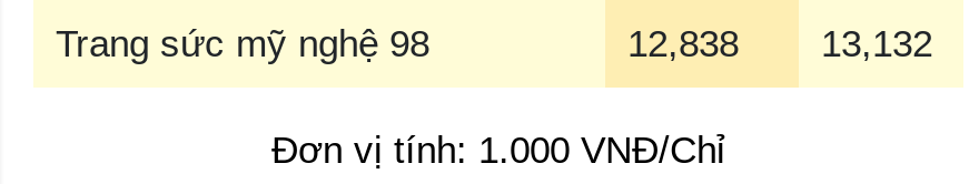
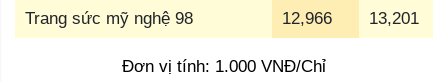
- 12,838
+ 12,966

- 13,132
+ 13,201
